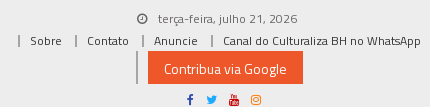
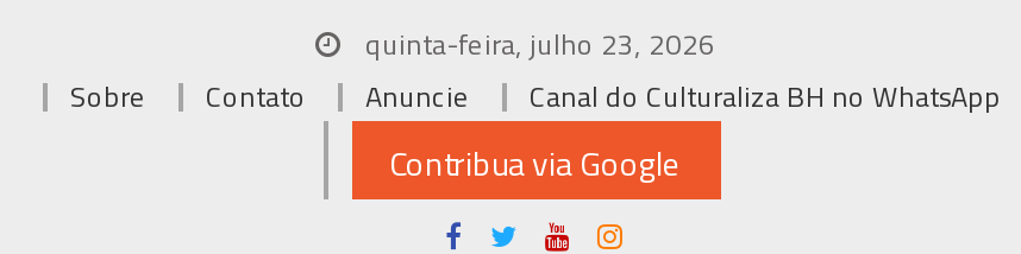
- terça-feira, julho 21, 2026
+ quinta-feira, julho 23, 2026
